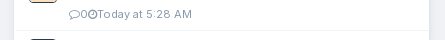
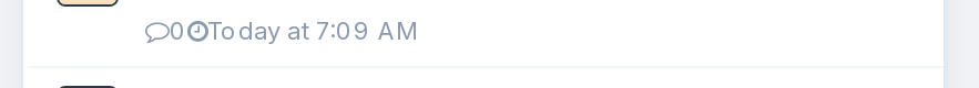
- 0 Today at 5:28 AM
+ 0 Today at 7:09 AM
